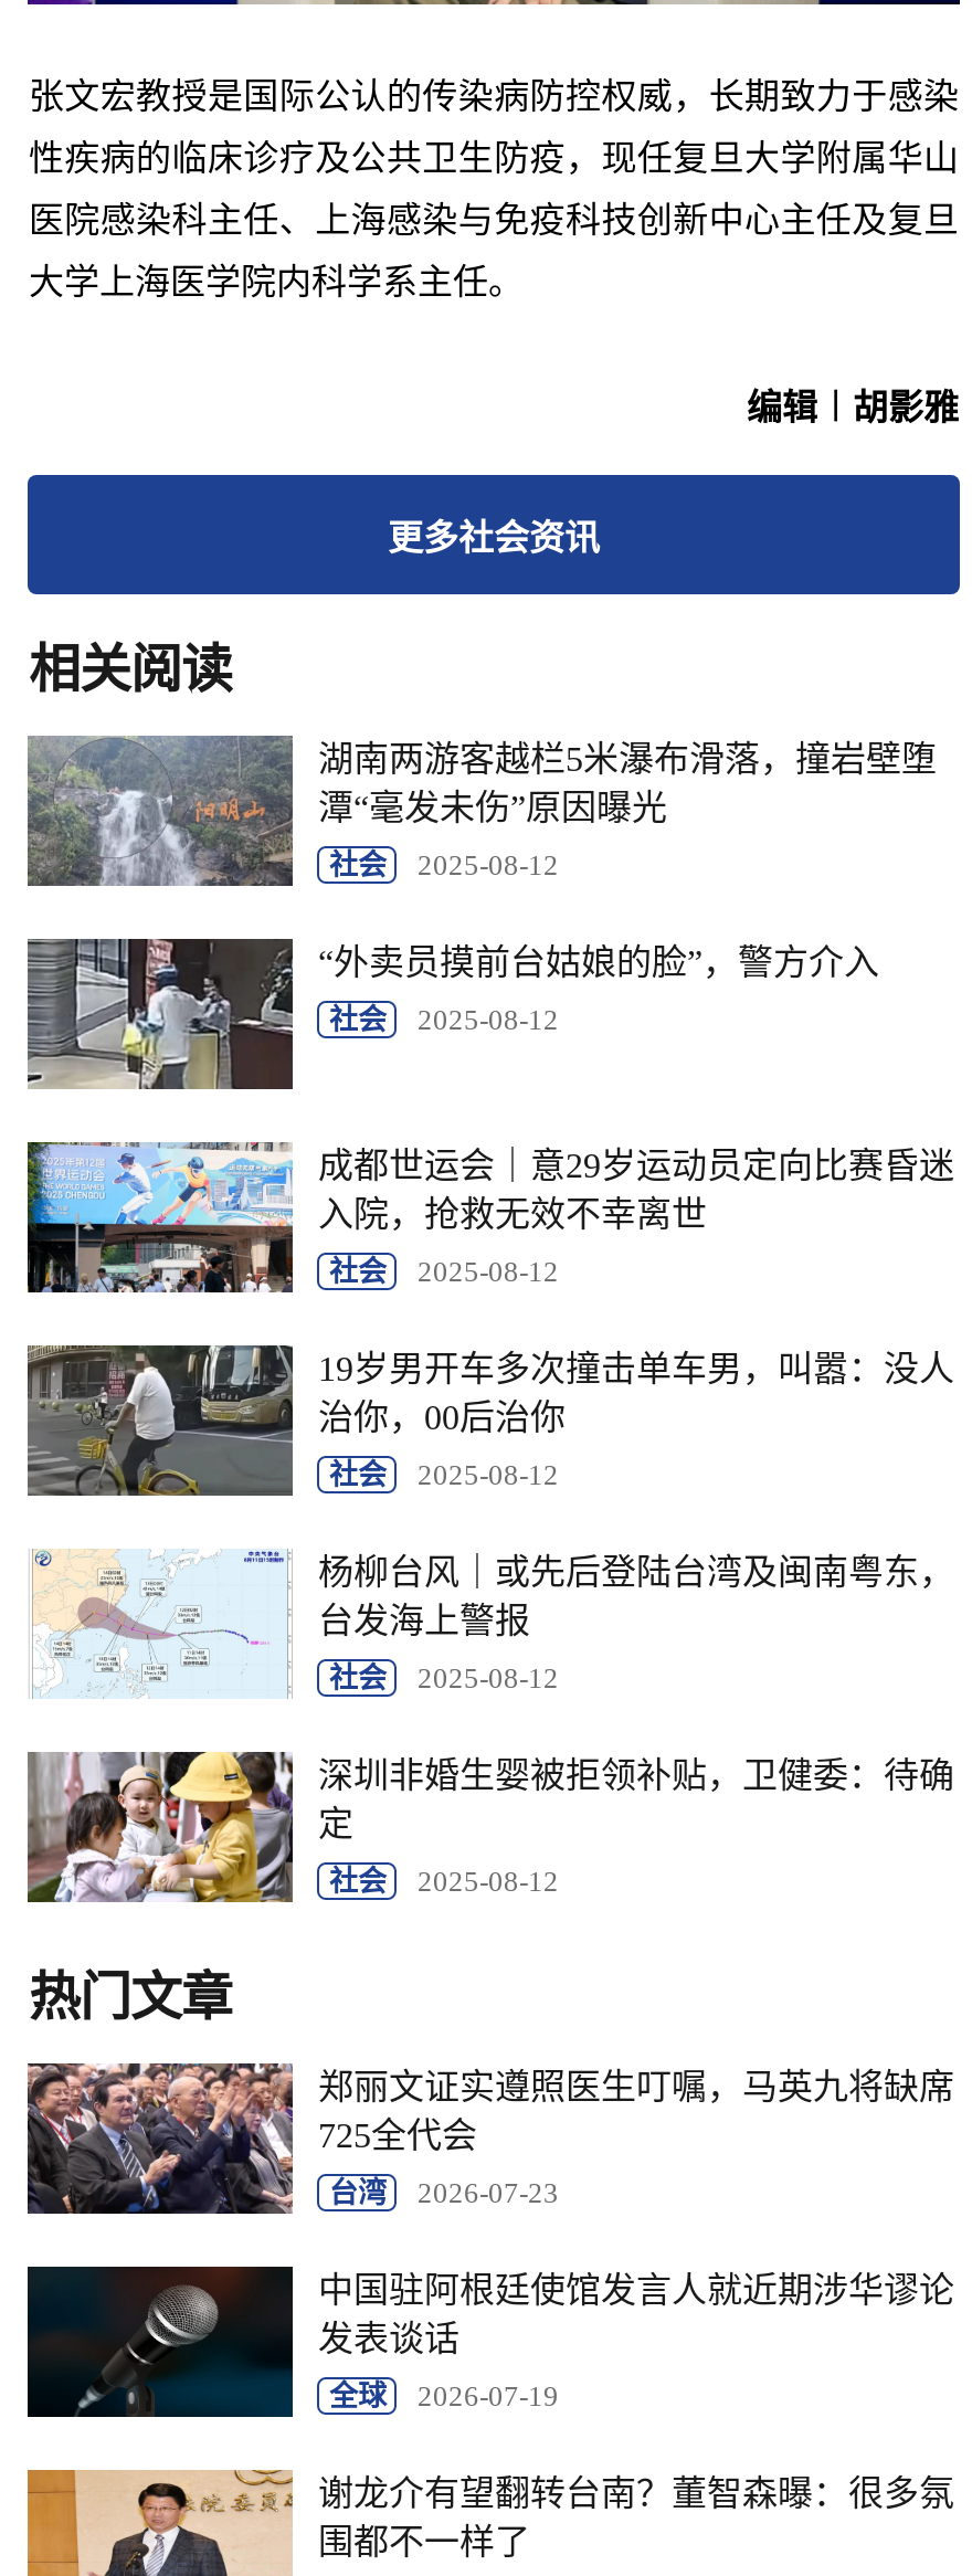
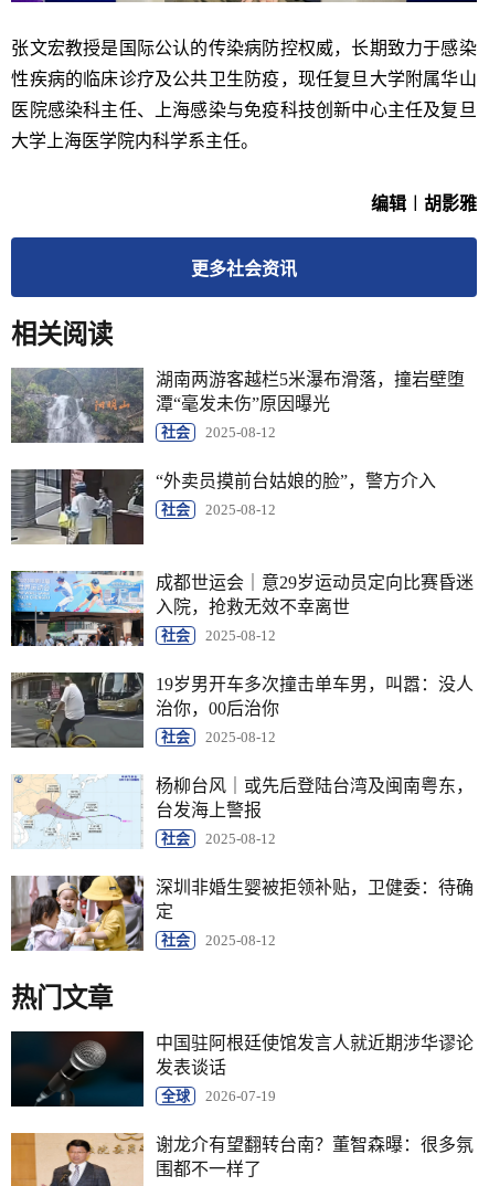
- [image]
- 郑丽文证实遵照医生叮嘱，马英九将缺席
- 725全代会
- 台湾
- 2026-07-23
